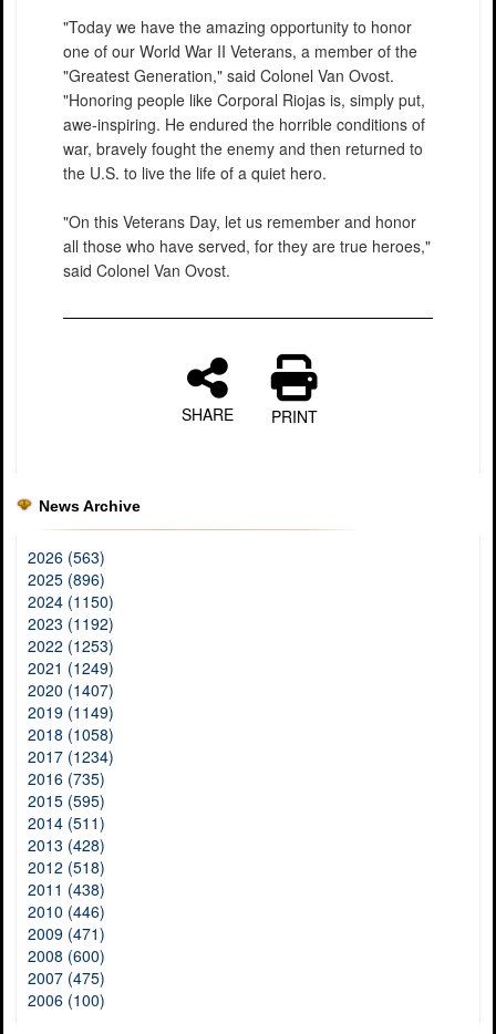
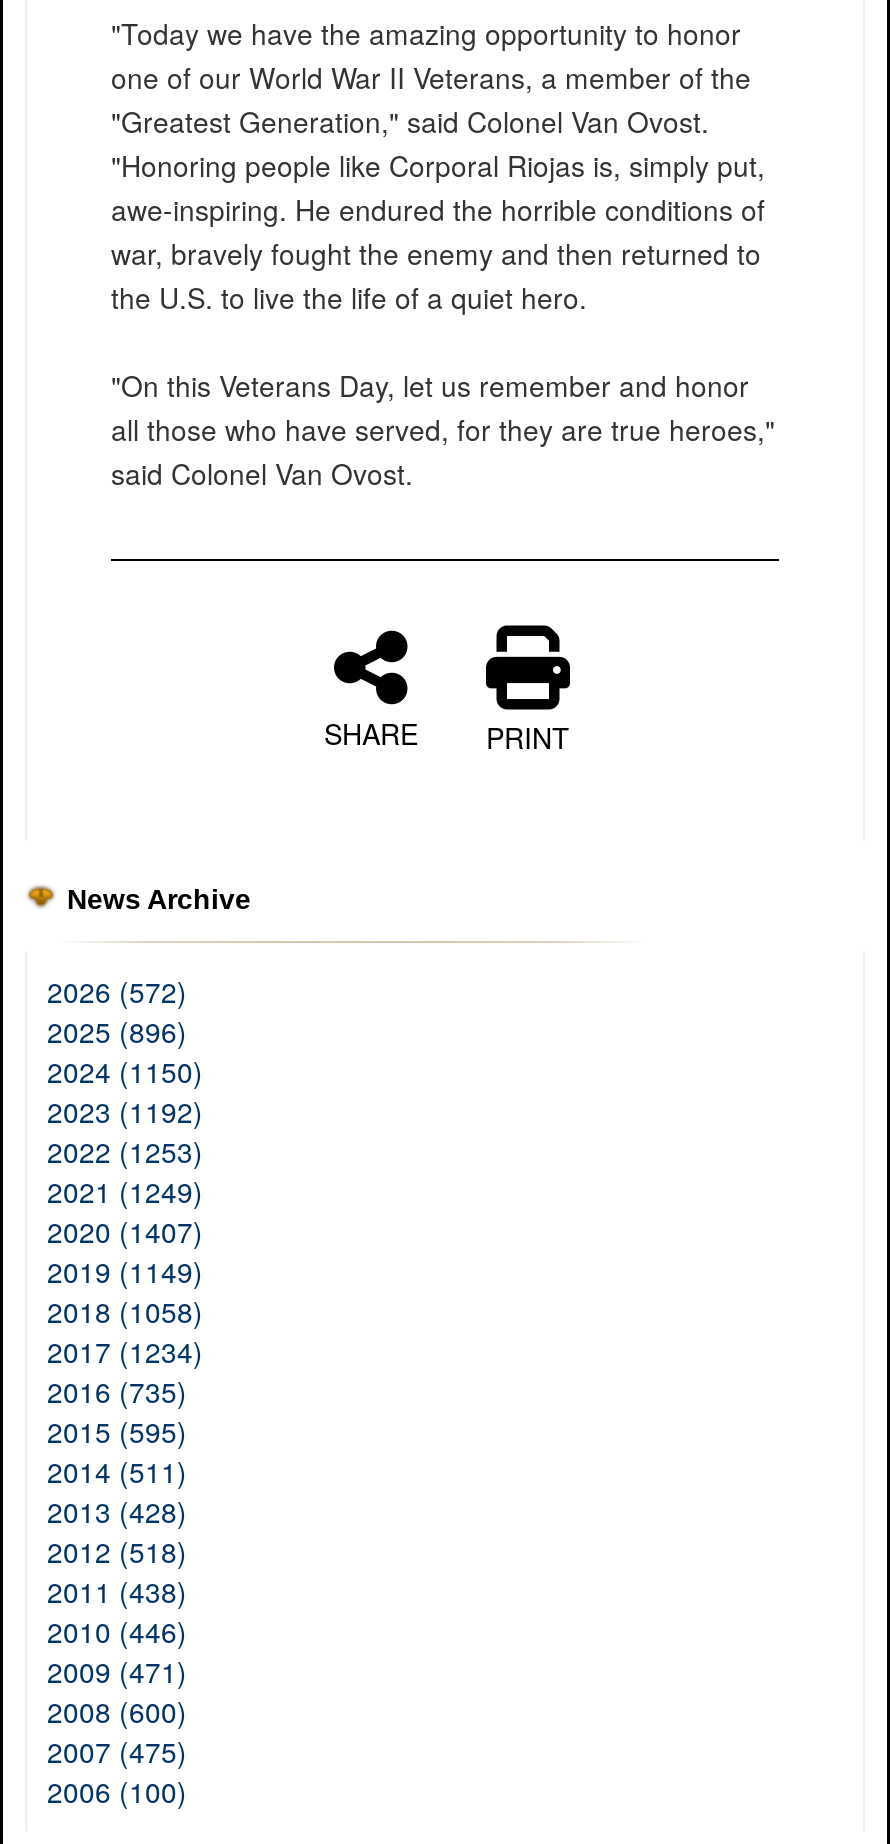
- 2026 (563)
+ 2026 (572)
